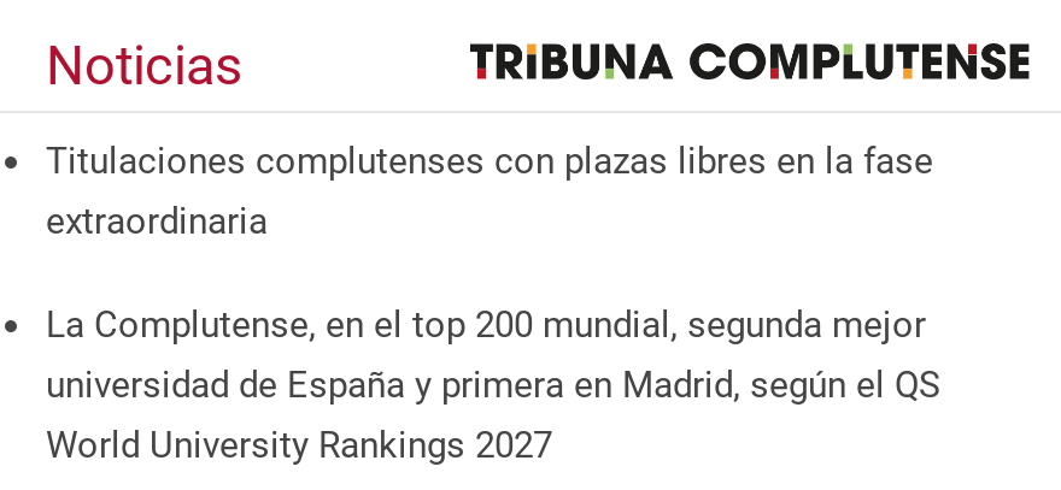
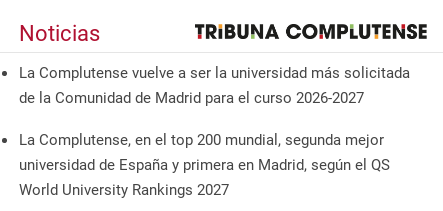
- Titulaciones complutenses con plazas libres en la fase
- extraordinaria
+ La Complutense vuelve a ser la universidad más solicitada
+ de la Comunidad de Madrid para el curso 2026-2027
